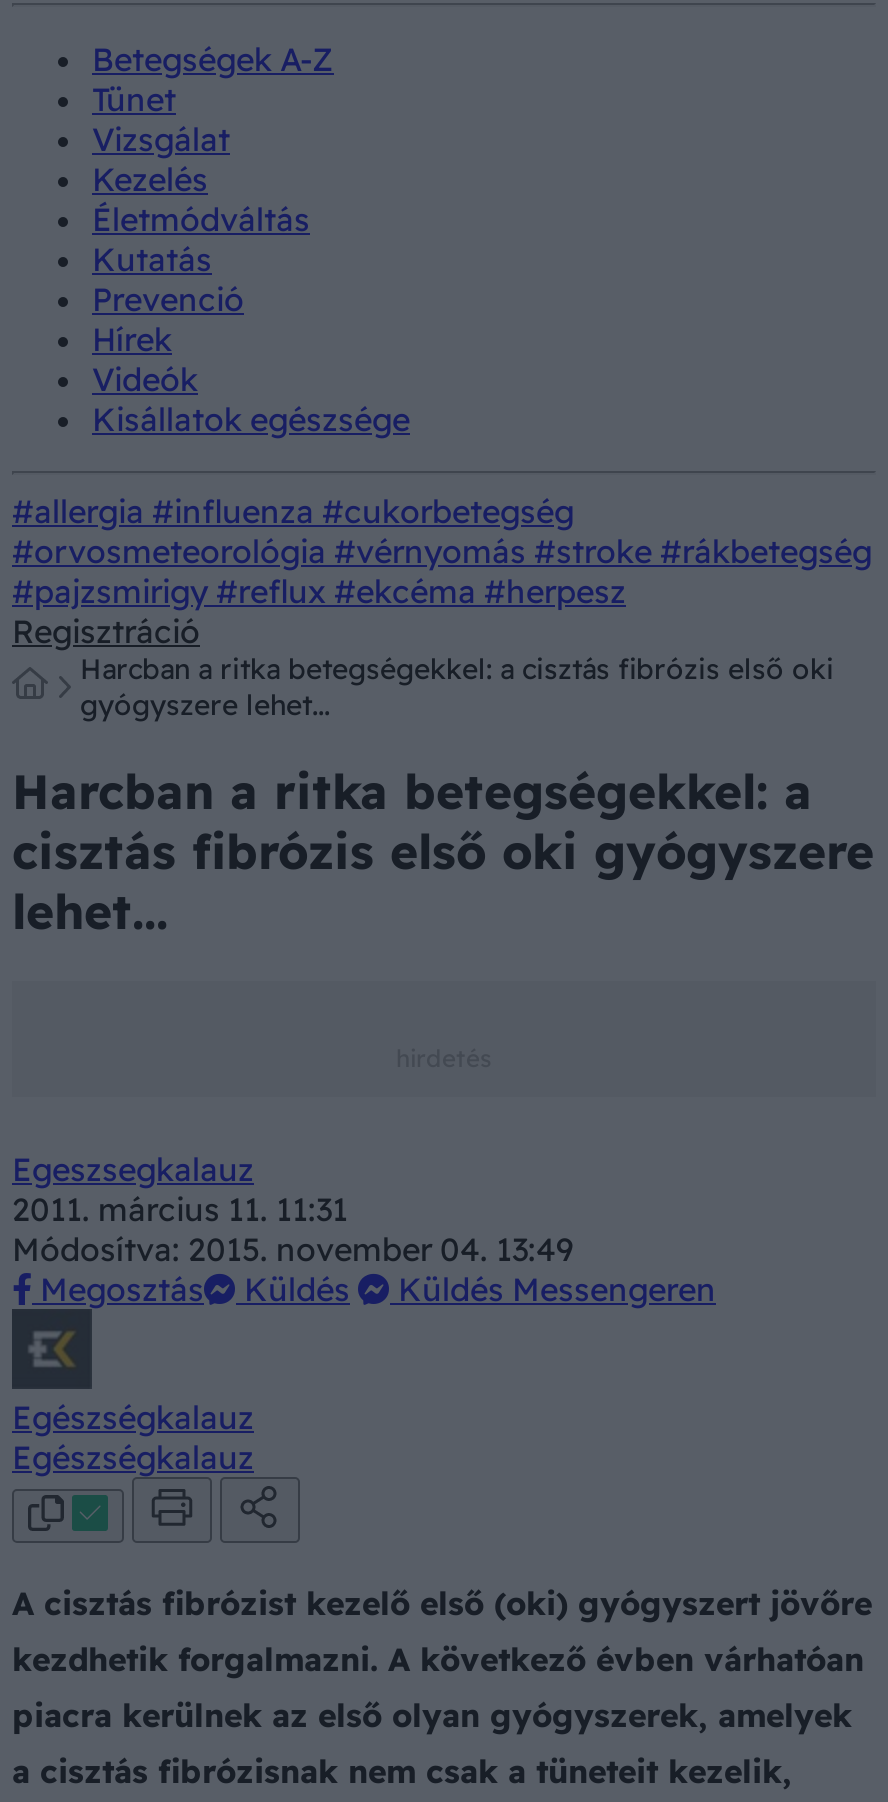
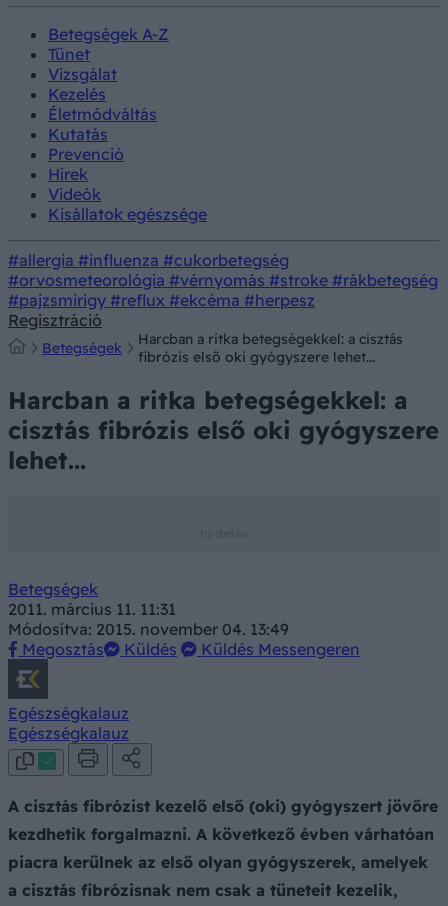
- Harcban a ritka betegségekkel: a cisztás fibrózis első oki
- gyógyszere lehet...
+ Betegségek
+ Harcban a ritka betegségekkel: a cisztás
+ fibrózis első oki gyógyszere lehet...

- Egeszsegkalauz
+ Betegségek
